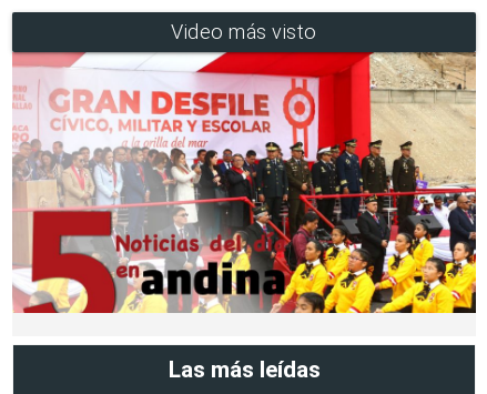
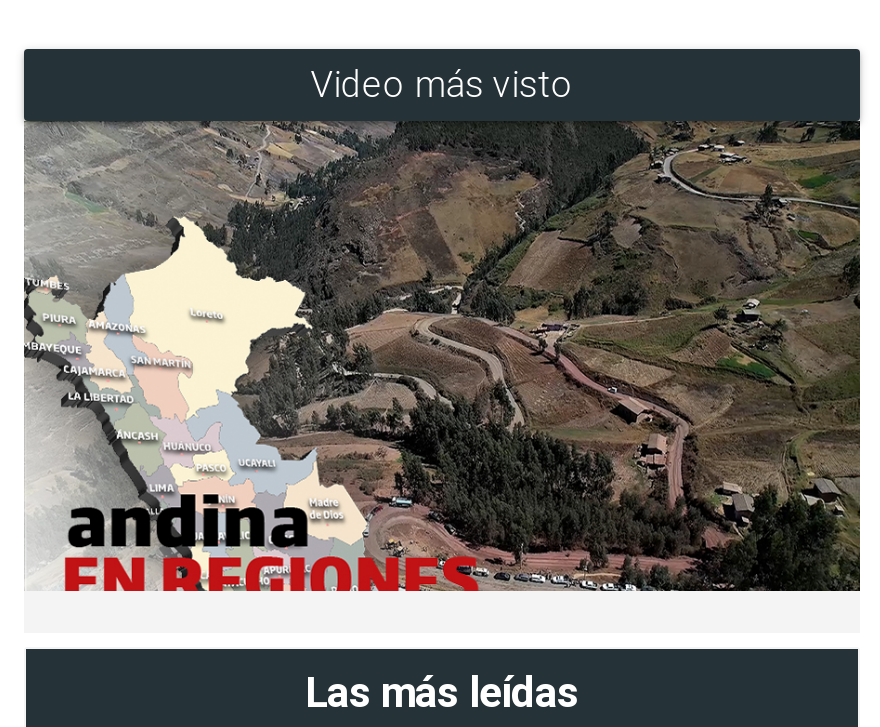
- [image]
+ [image]
